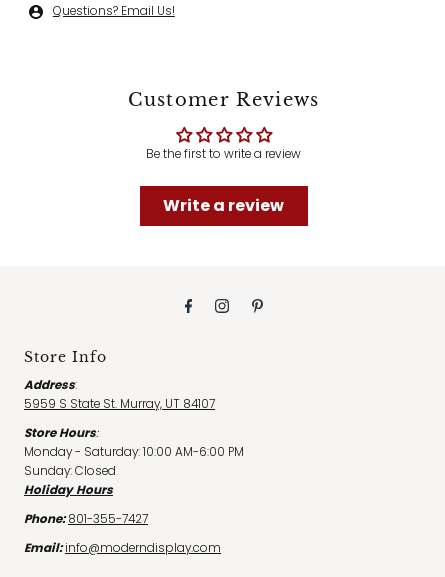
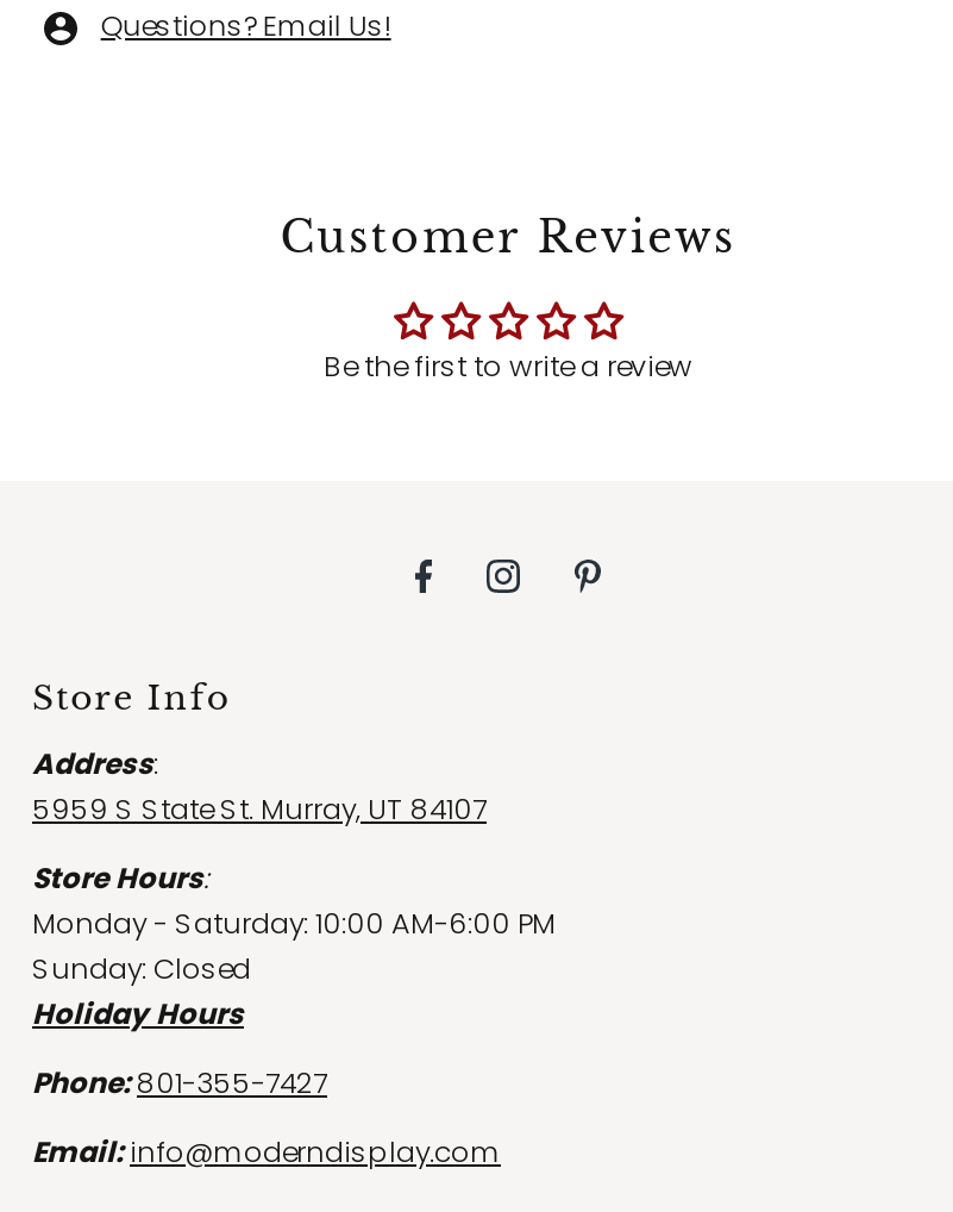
- Write a review
